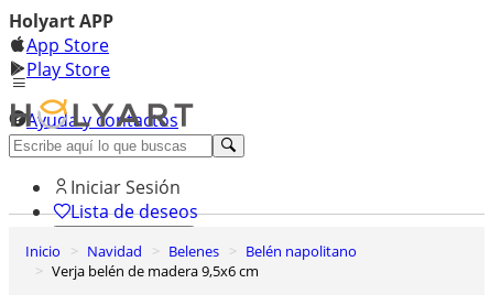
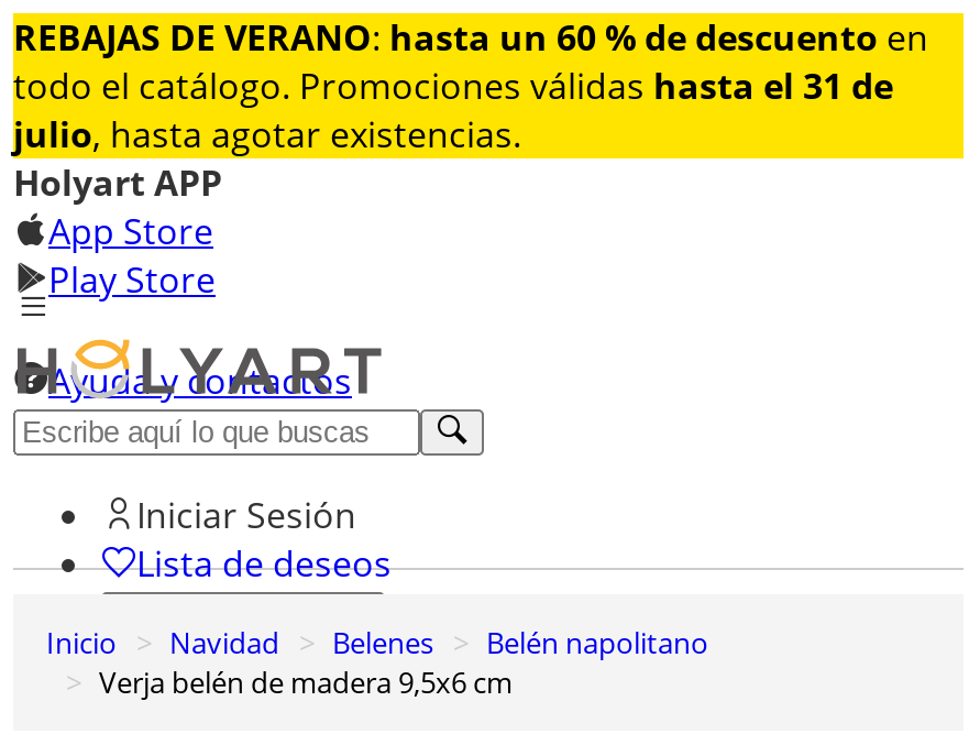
+ [image]
+ REBAJAS DE VERANO: hasta un 60 % de descuento en
+ todo el catálogo. Promociones válidas hasta el 31 de
+ julio, hasta agotar existencias.
